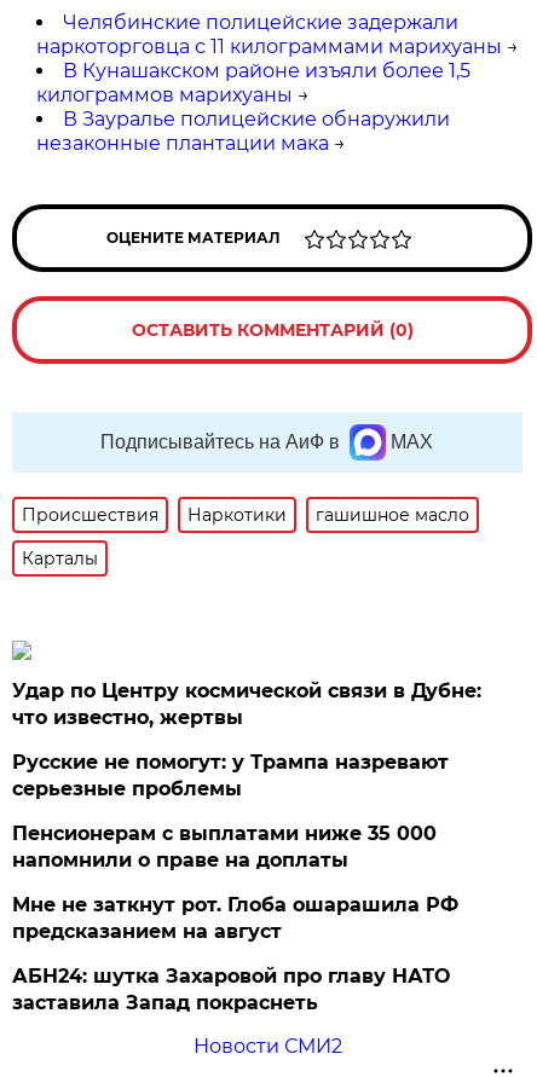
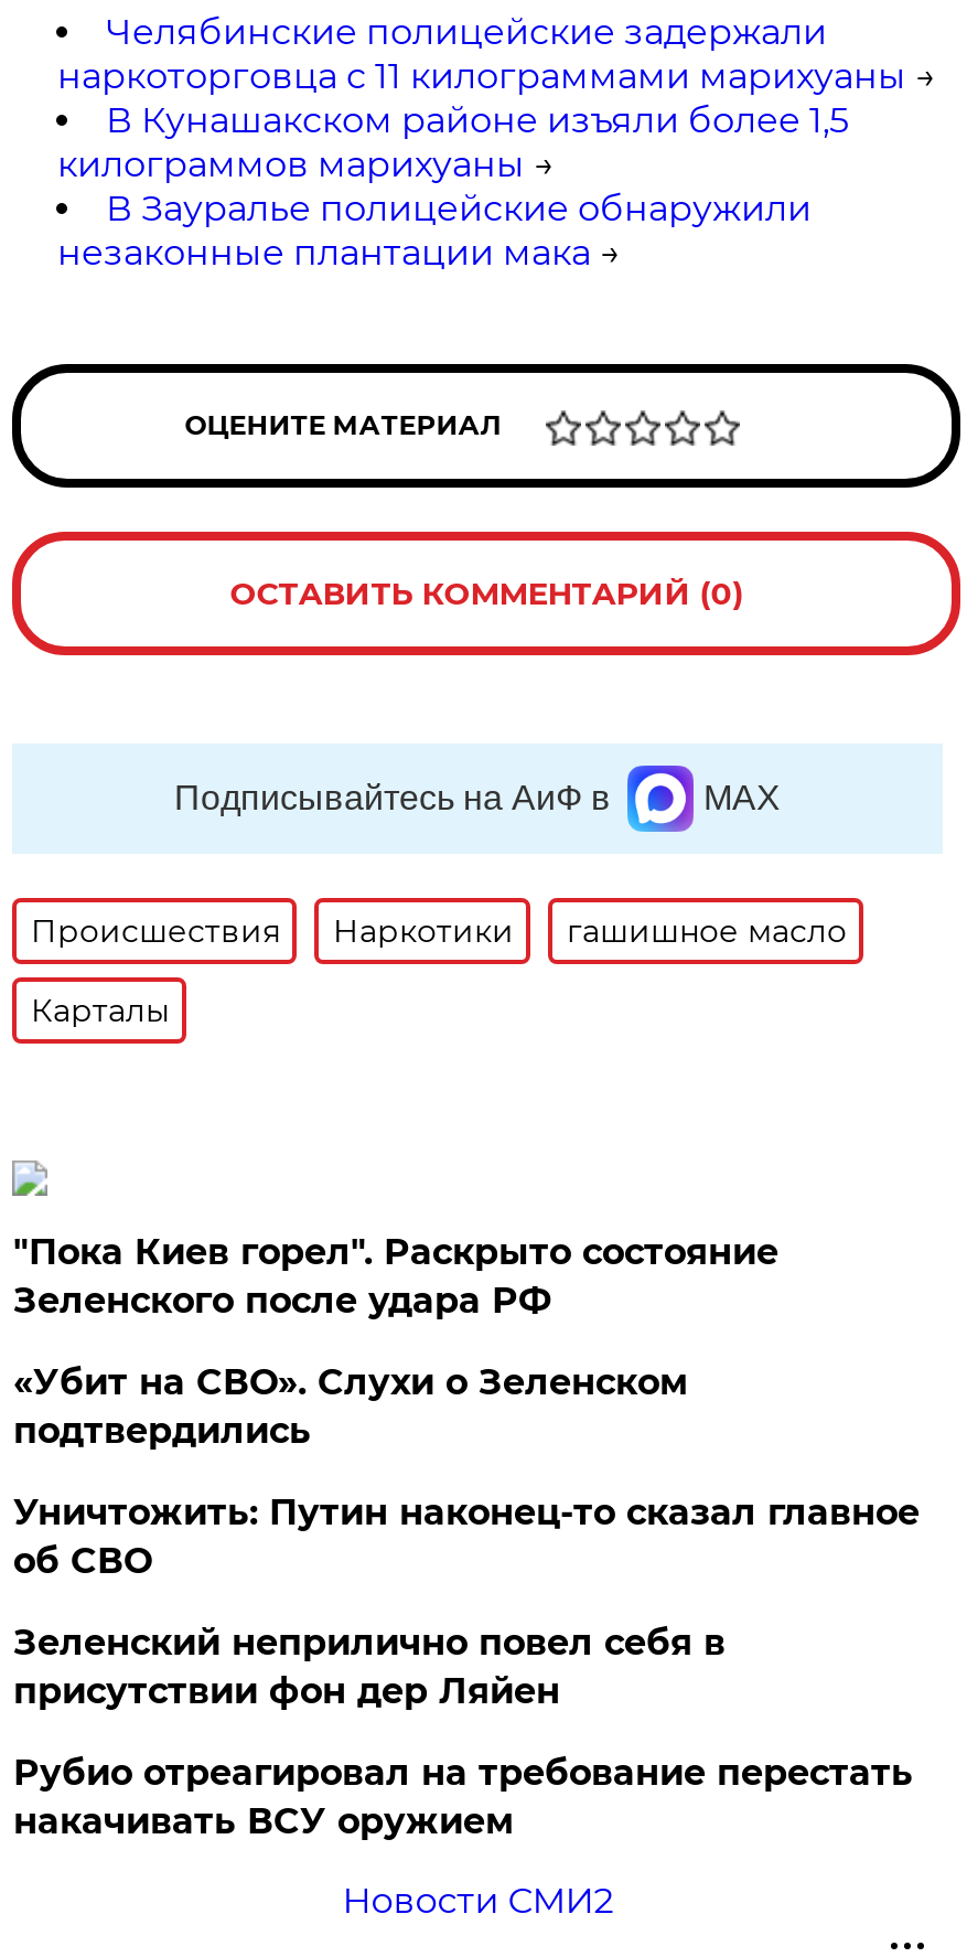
- Удар по Центру космической связи в Дубне:
- что известно, жертвы
+ "Пока Киев горел". Раскрыто состояние
+ Зеленского после удара РФ

- Русские не помогут: у Трампа назревают
- серьезные проблемы
+ «Убит на СВО». Слухи о Зеленском
+ подтвердились

- Пенсионерам с выплатами ниже 35 000
- напомнили о праве на доплаты
+ Уничтожить: Путин наконец-то сказал главное
+ об СВО

- Мне не заткнут рот. Глоба ошарашила РФ
- предсказанием на август
+ Зеленский неприлично повел cебя в
+ присутствии фон дер Ляйен

- АБН24: шутка Захаровой про главу НАТО
- заставила Запад покраснеть
+ Рубио отреагировал на требование перестать
+ накачивать ВСУ оружием
